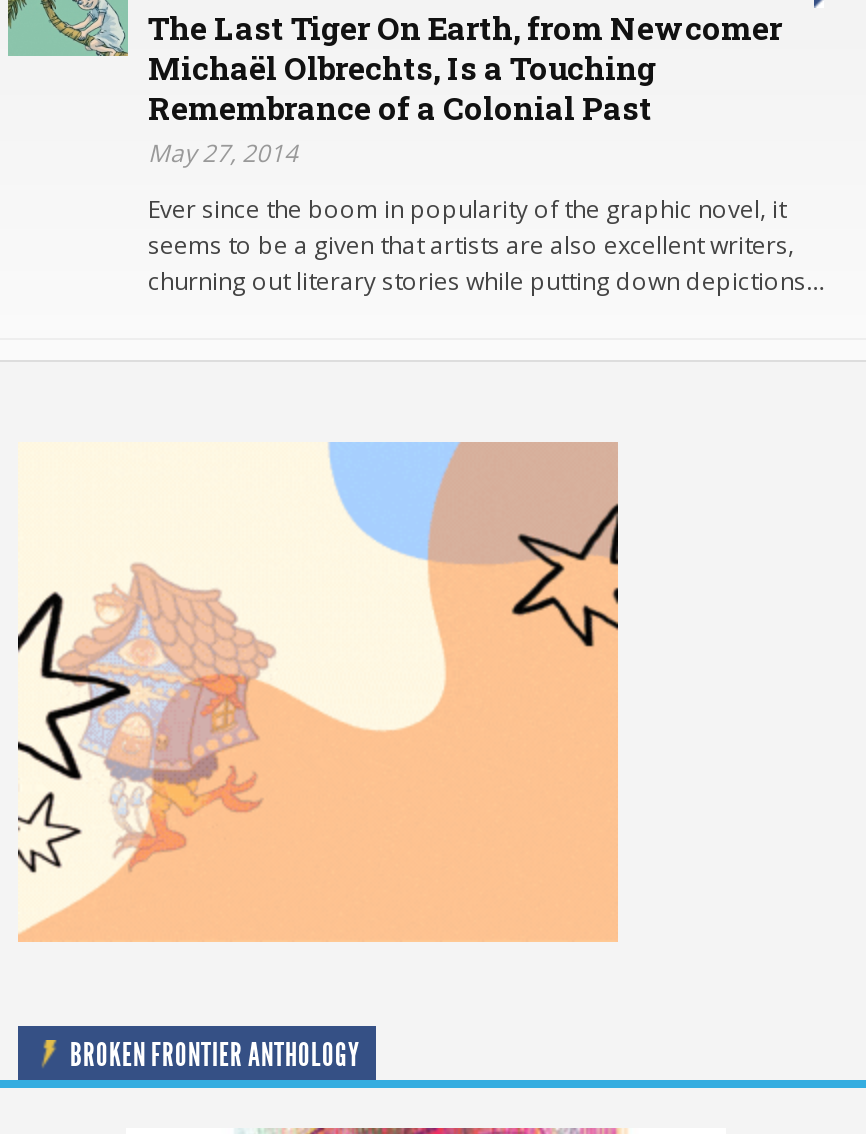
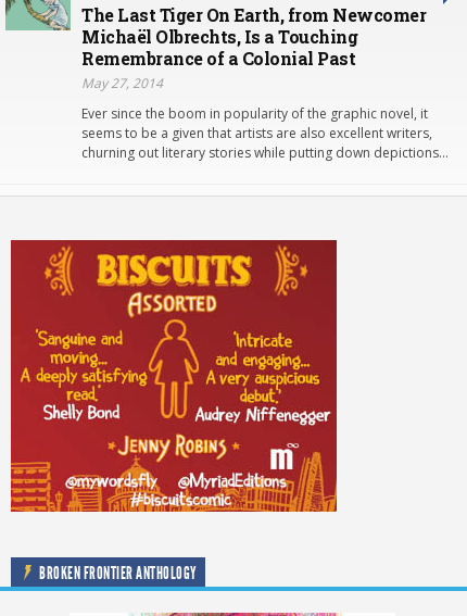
- [image]
+ [image]
